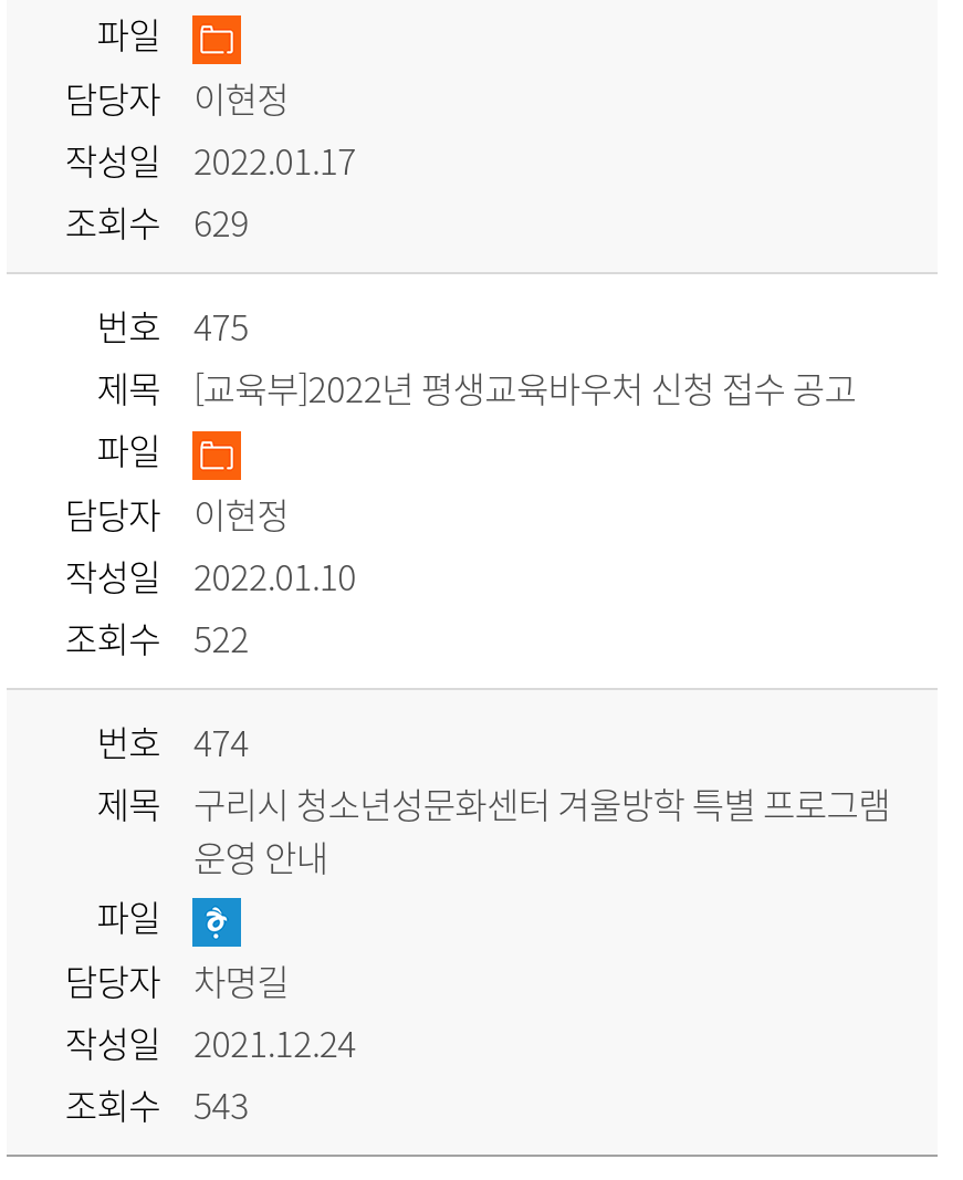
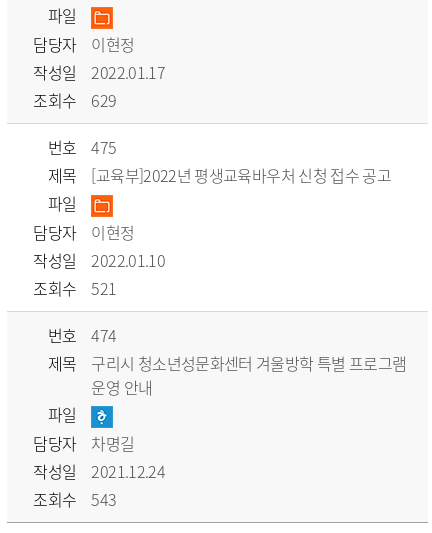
- 조회수 522
+ 조회수 521
